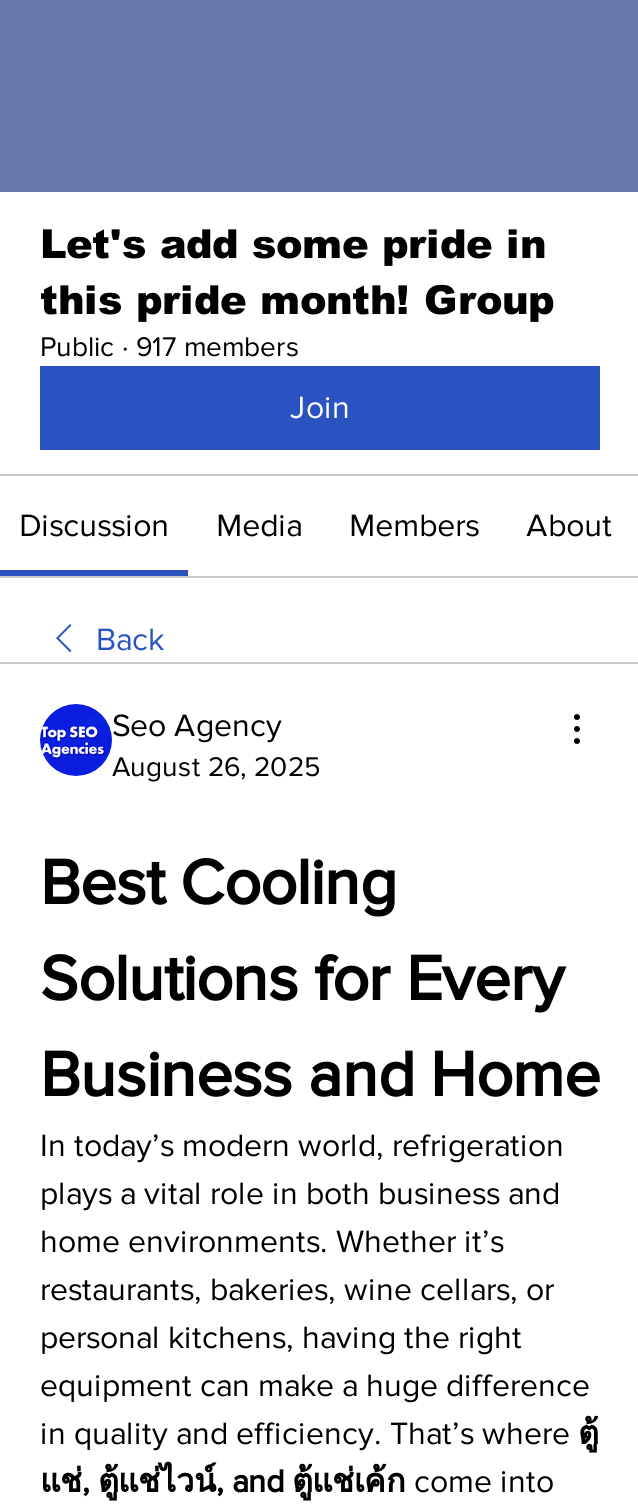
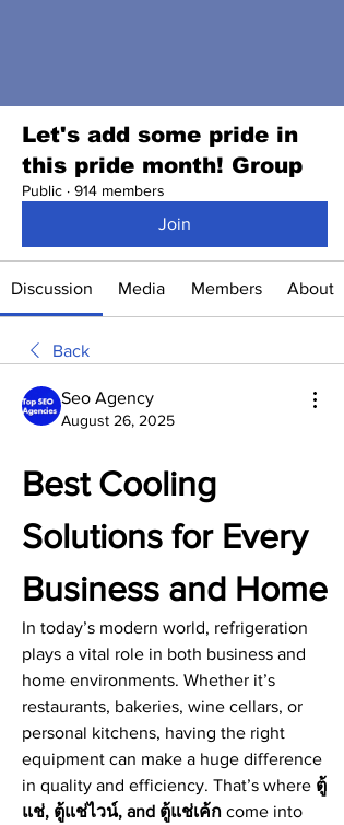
- Public · 917 members
+ Public · 914 members
